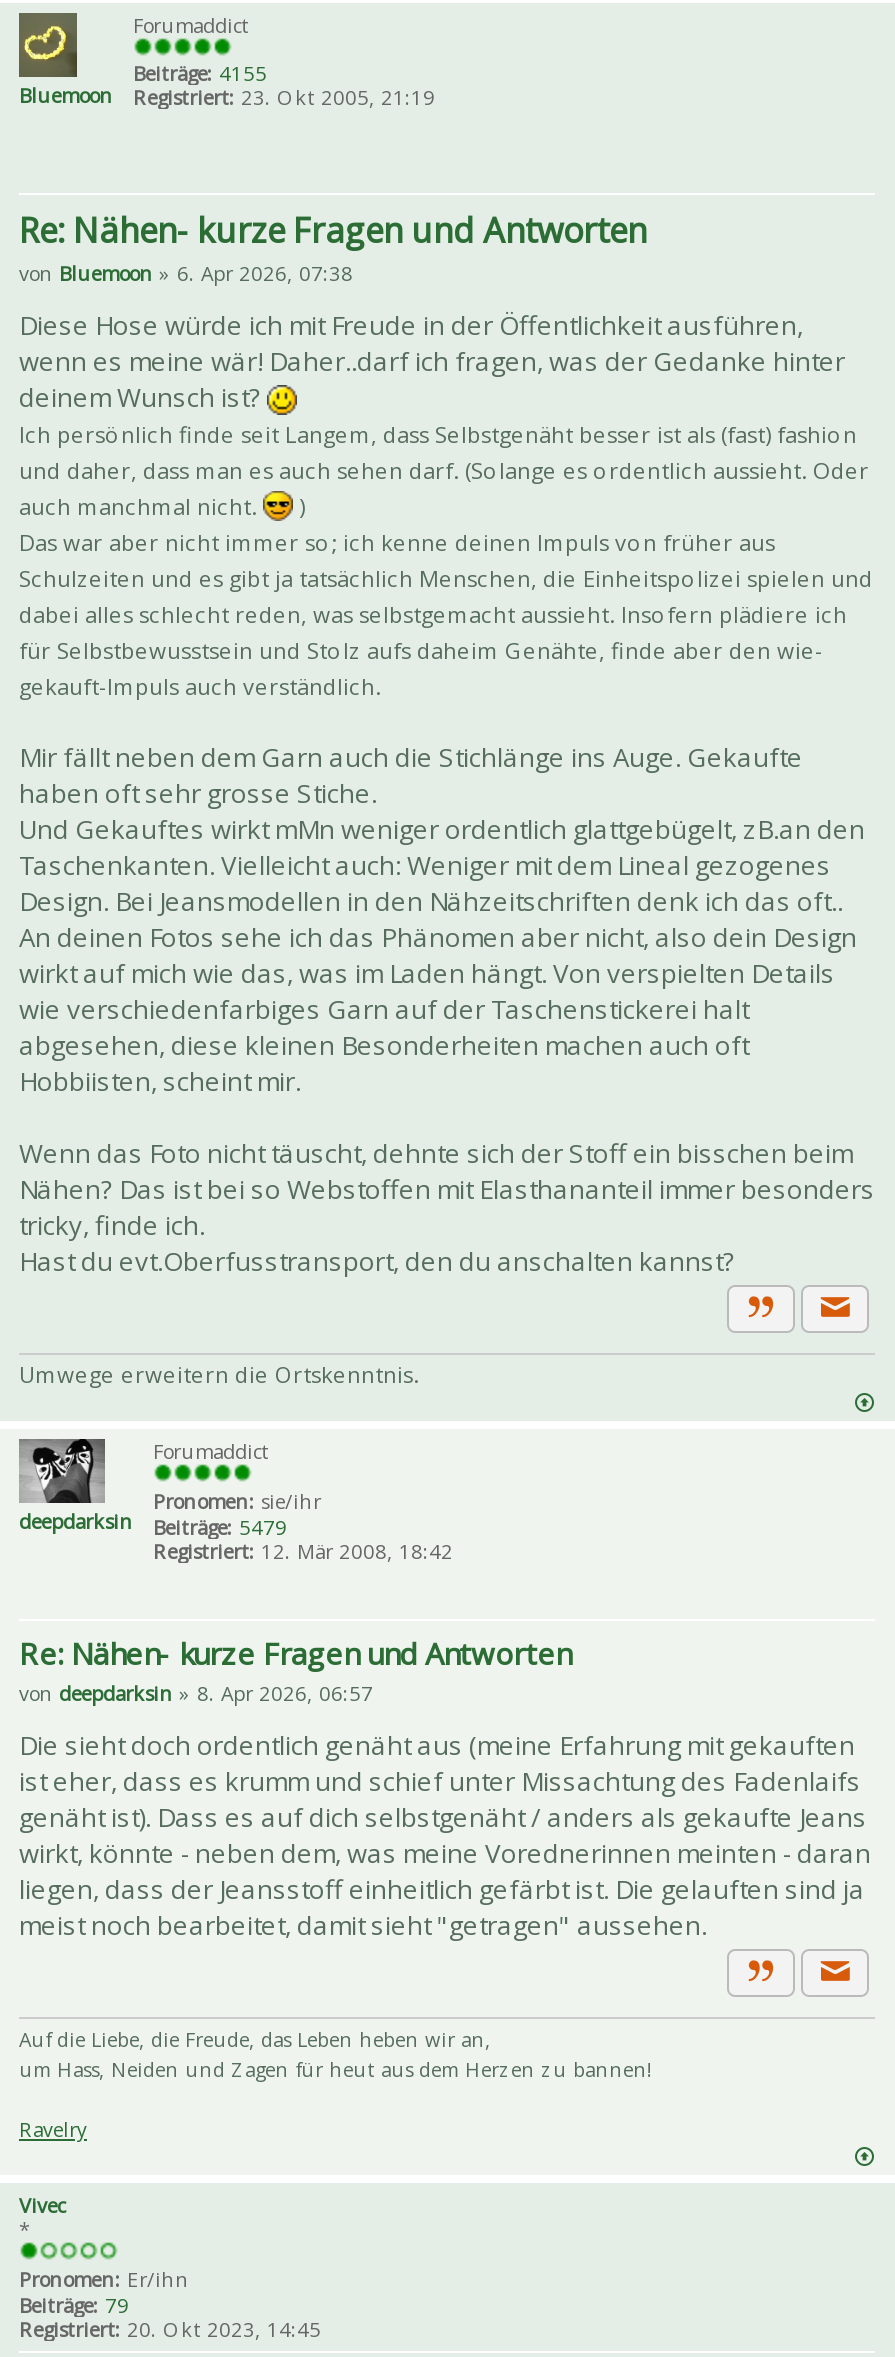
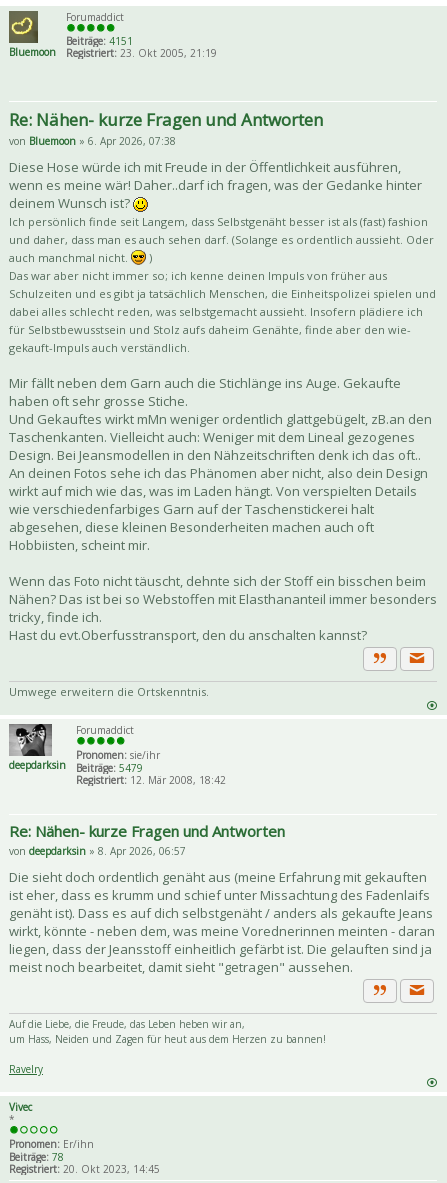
- Beiträge: 4155
+ Beiträge: 4151

- Beiträge: 79
+ Beiträge: 78
